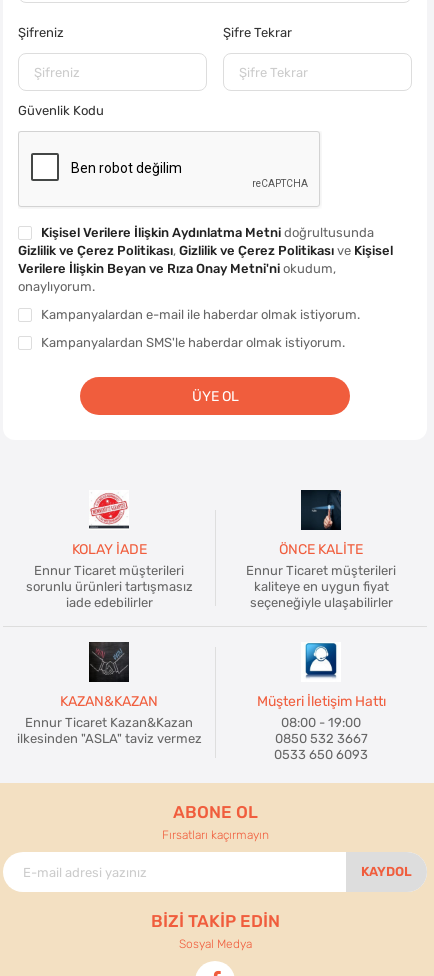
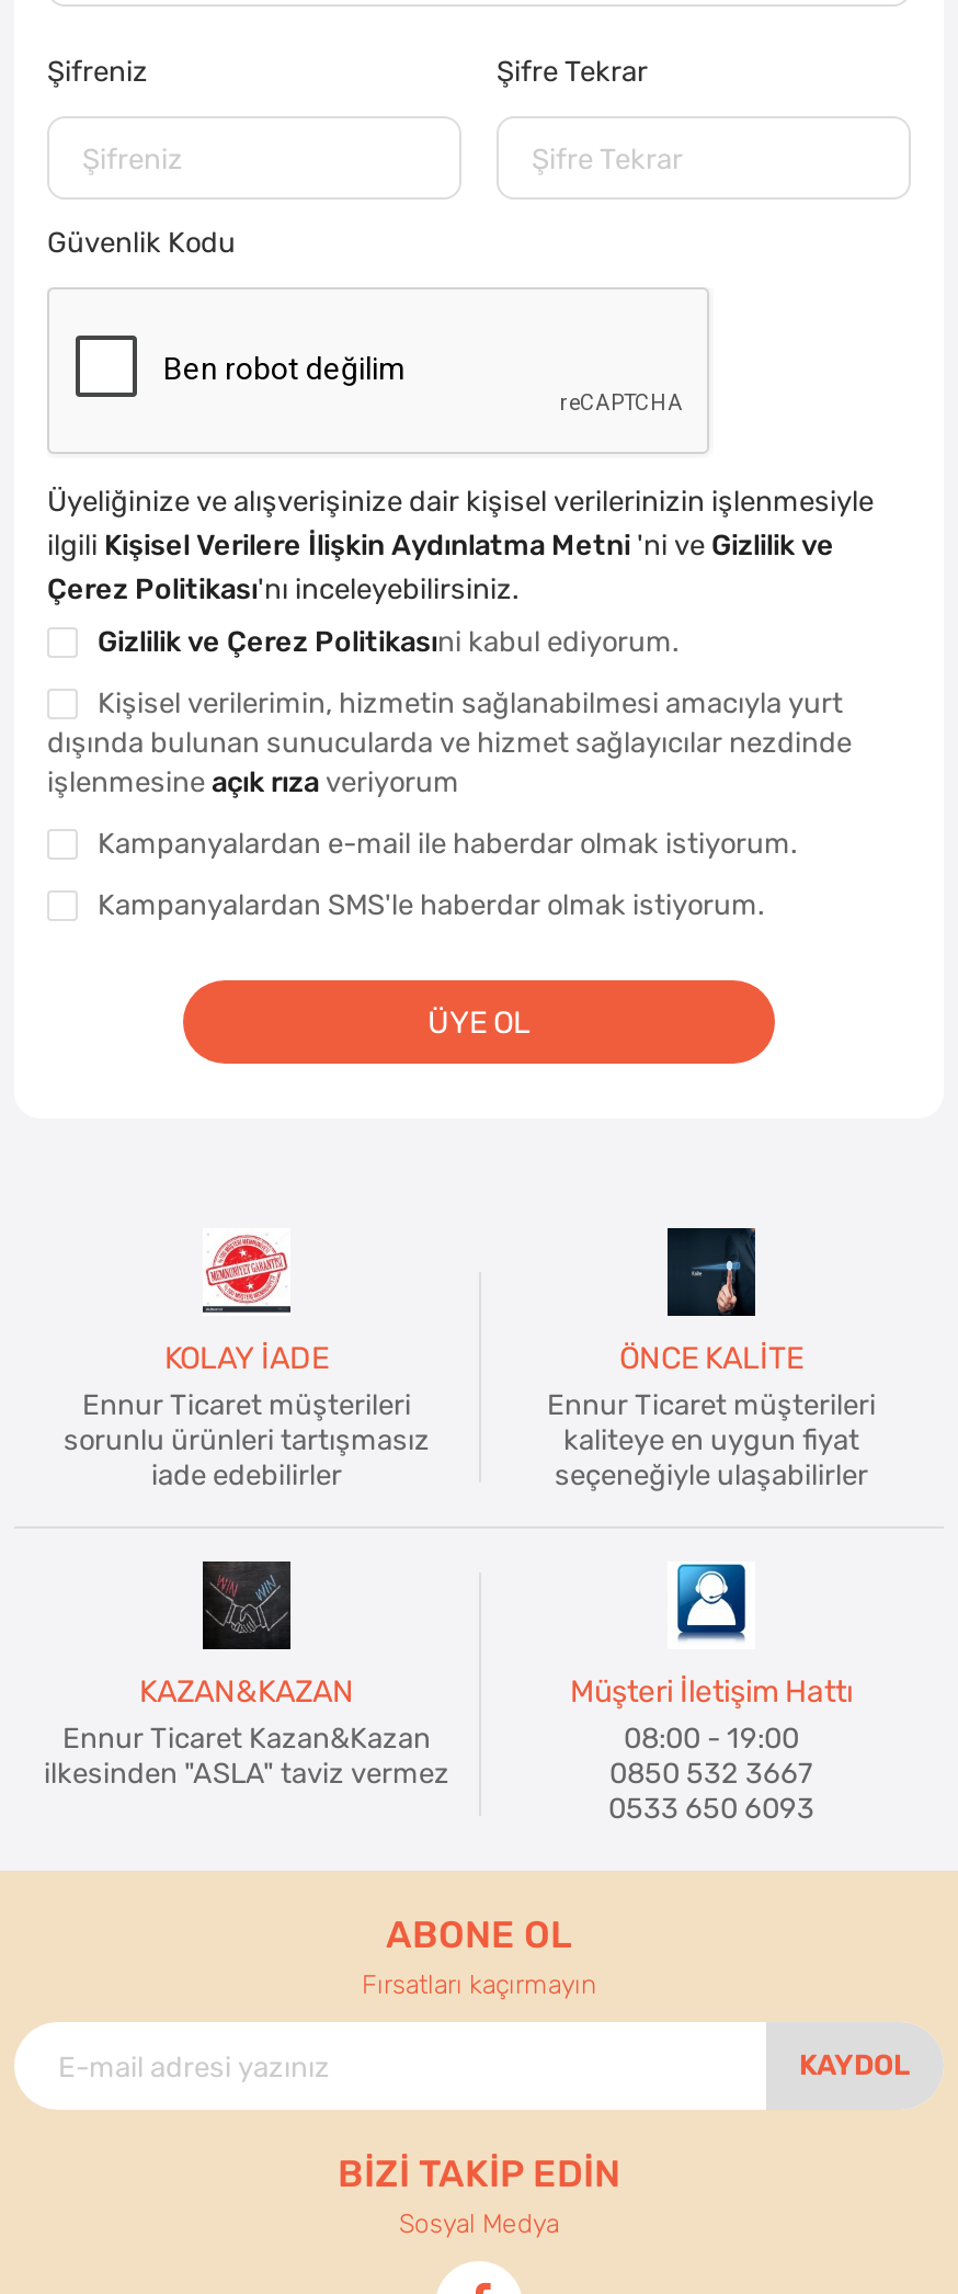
- Kişisel Verilere İlişkin Aydınlatma Metni doğrultusunda
- Gizlilik ve Çerez Politikası, Gizlilik ve Çerez Politikası ve Kişisel
- Verilere İlişkin Beyan ve Rıza Onay Metni'ni okudum,
- onaylıyorum.
+ Üyeliğinize ve alışverişinize dair kişisel verilerinizin işlenmesiyle
+ ilgili Kişisel Verilere İlişkin Aydınlatma Metni 'ni ve Gizlilik ve
+ Çerez Politikası'nı inceleyebilirsiniz.
+ Gizlilik ve Çerez Politikasıni kabul ediyorum.
+ Kişisel verilerimin, hizmetin sağlanabilmesi amacıyla yurt
+ dışında bulunan sunucularda ve hizmet sağlayıcılar nezdinde
+ işlenmesine açık rıza veriyorum
